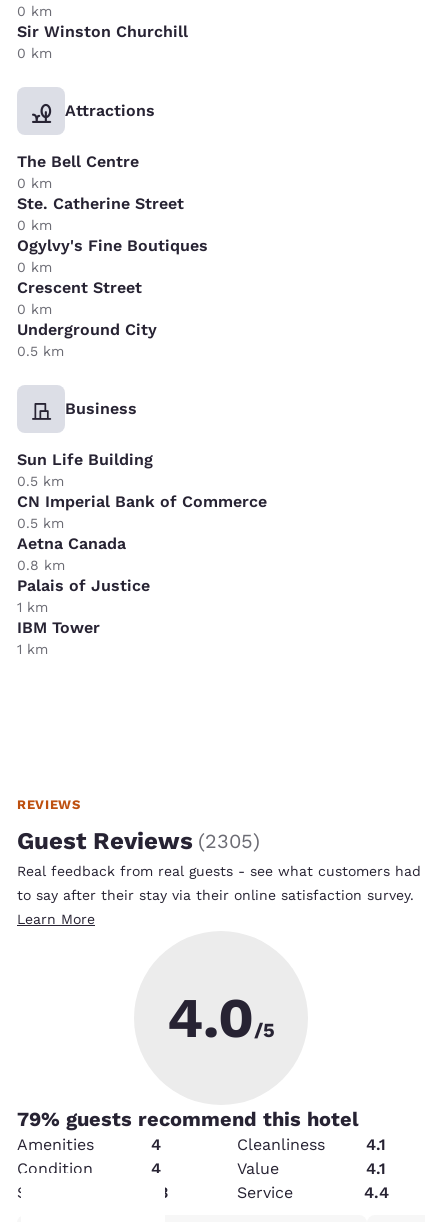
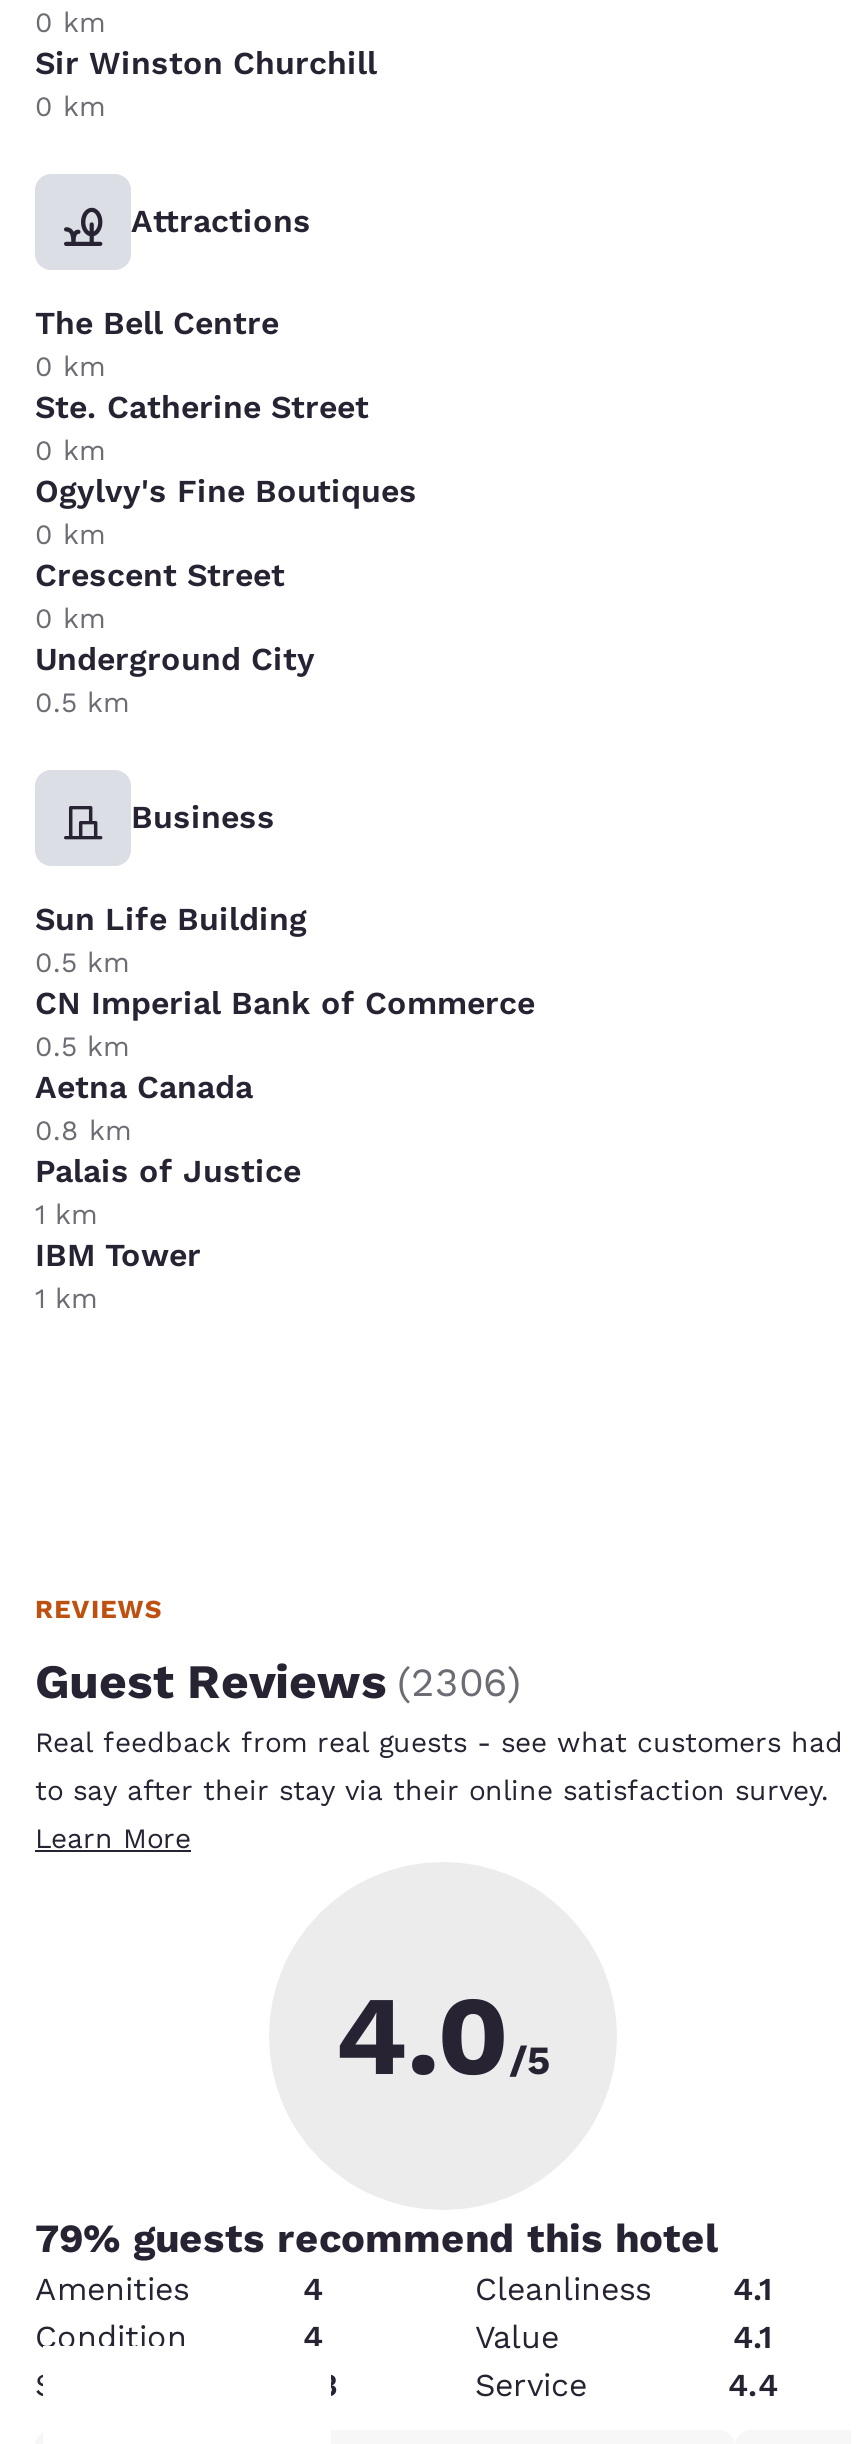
- Guest Reviews (2305)
+ Guest Reviews (2306)
